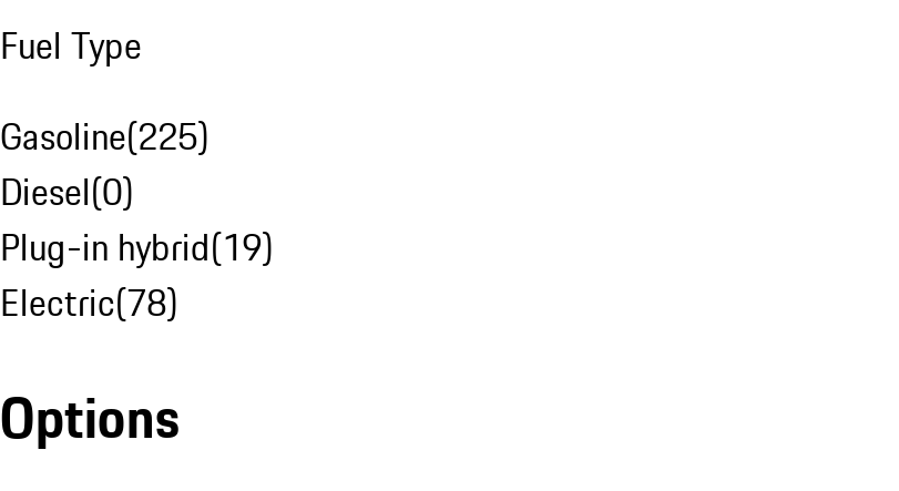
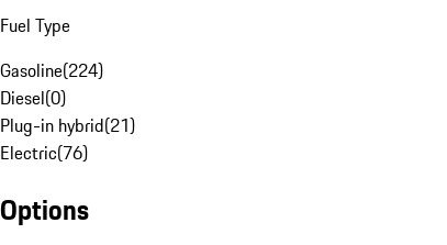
- Gasoline(225)
+ Gasoline(224)

- Plug-in hybrid(19)
+ Plug-in hybrid(21)

- Electric(78)
+ Electric(76)
